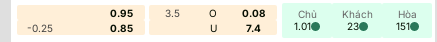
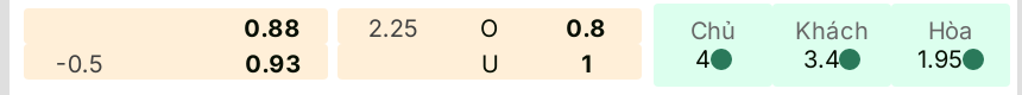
- 0.95
+ 0.88

- 3.5
+ 2.25

- 0.08
+ 0.8

- -0.25
+ -0.5

- 0.85
+ 0.93

- 7.4
+ 1

- 1.01
+ 4

- 23
+ 3.4

- 151
+ 1.95
